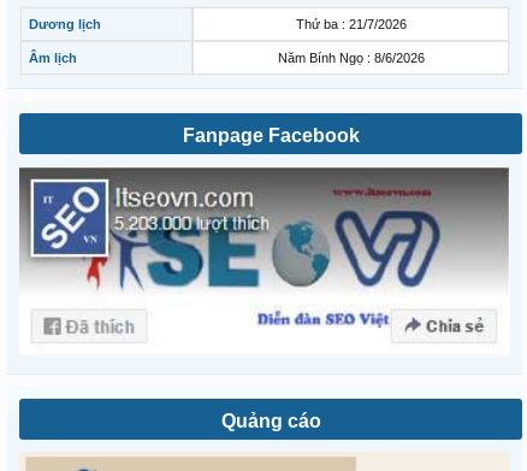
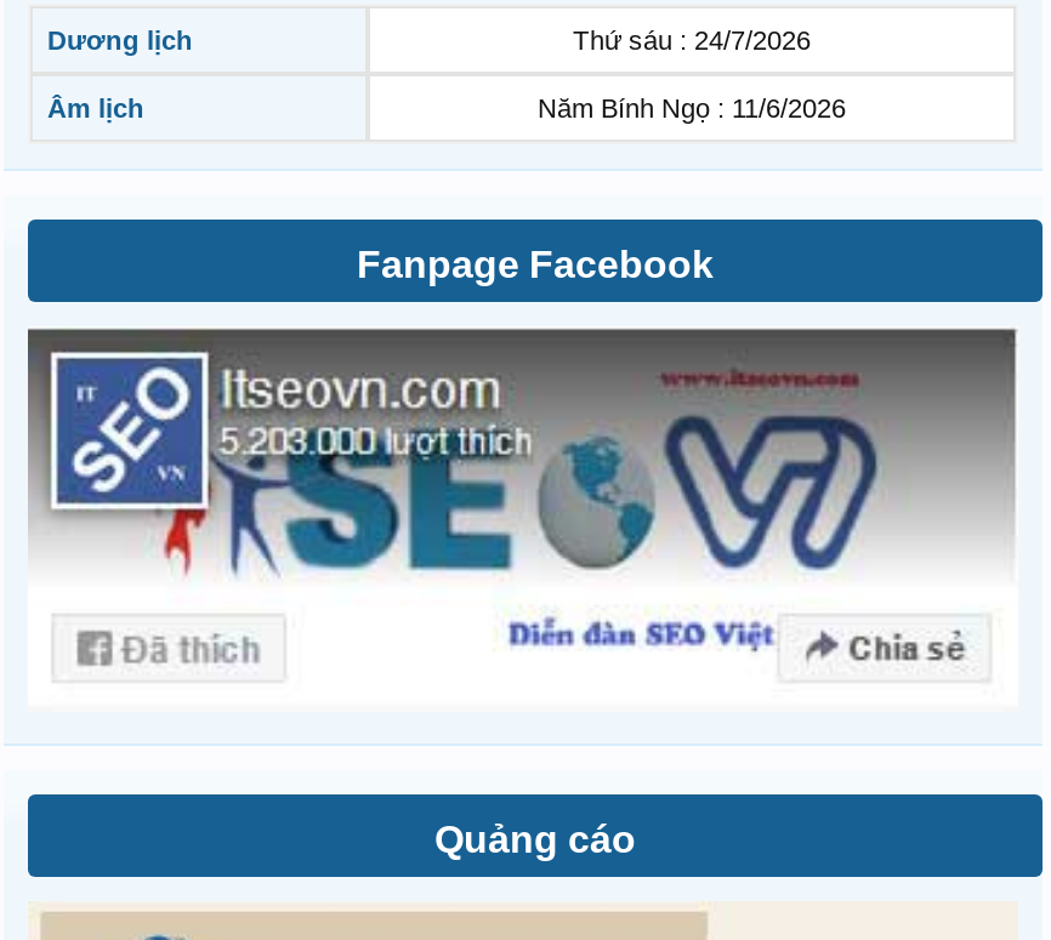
- Thứ ba : 21/7/2026
+ Thứ sáu : 24/7/2026

- Năm Bính Ngọ : 8/6/2026
+ Năm Bính Ngọ : 11/6/2026
